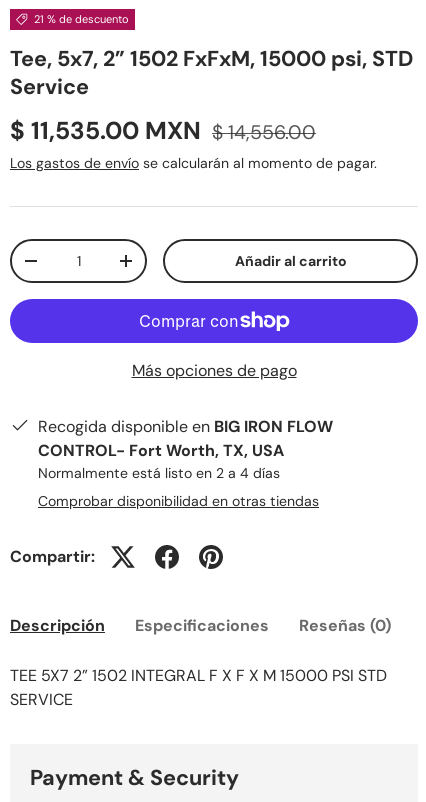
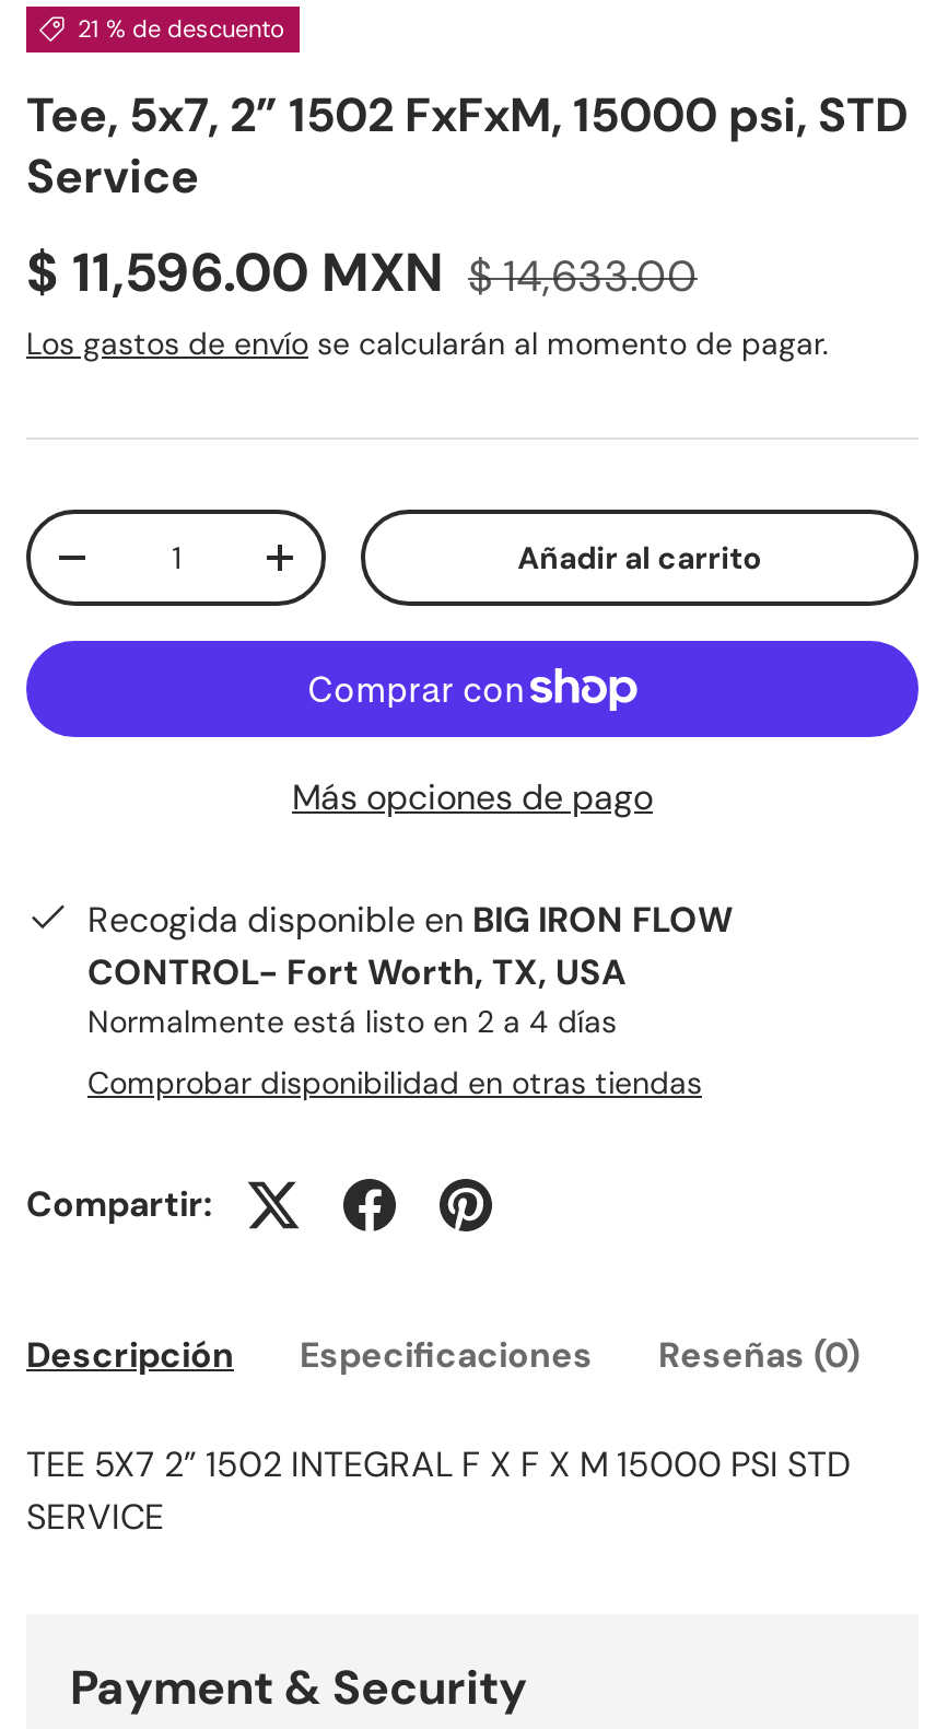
- $ 11,535.00 MXN $ 14,556.00
+ $ 11,596.00 MXN $ 14,633.00
